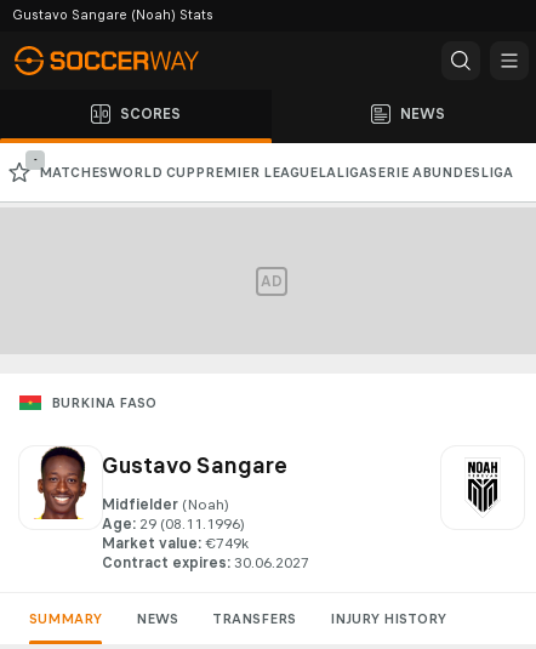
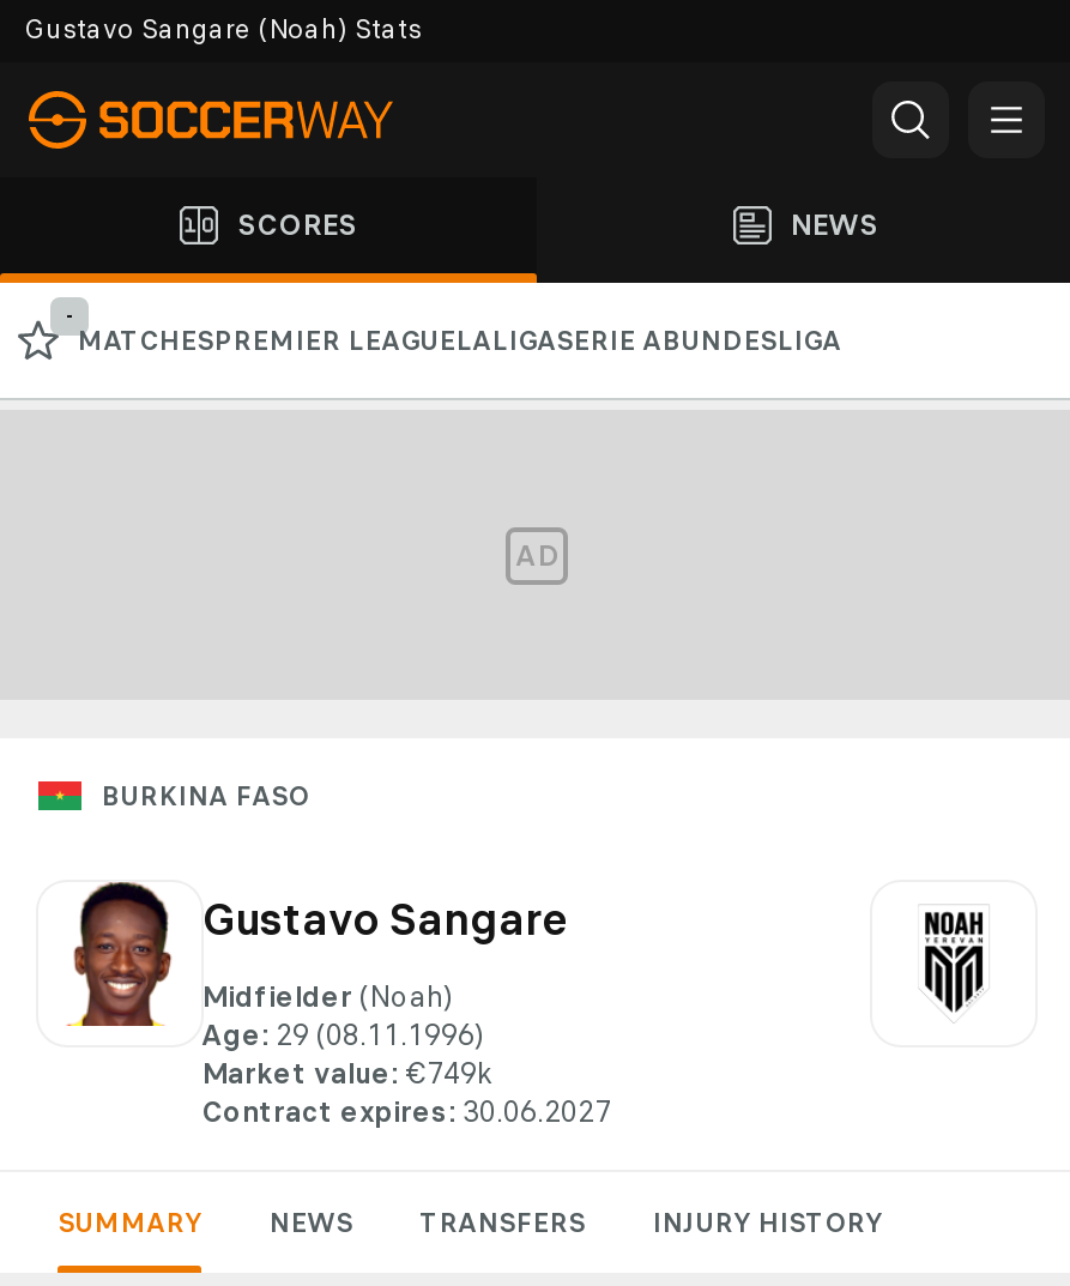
- MATCHESWORLD CUP PREMIER LEAGUELALIGASERIE ABUNDESLIGA
+ MATCHESPREMIER LEAGUELALIGASERIE ABUNDESLIGA
